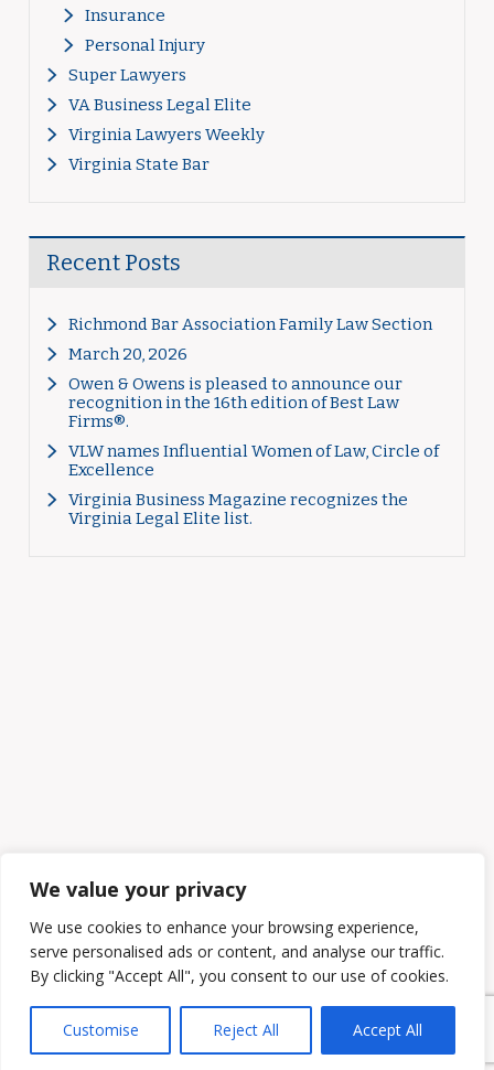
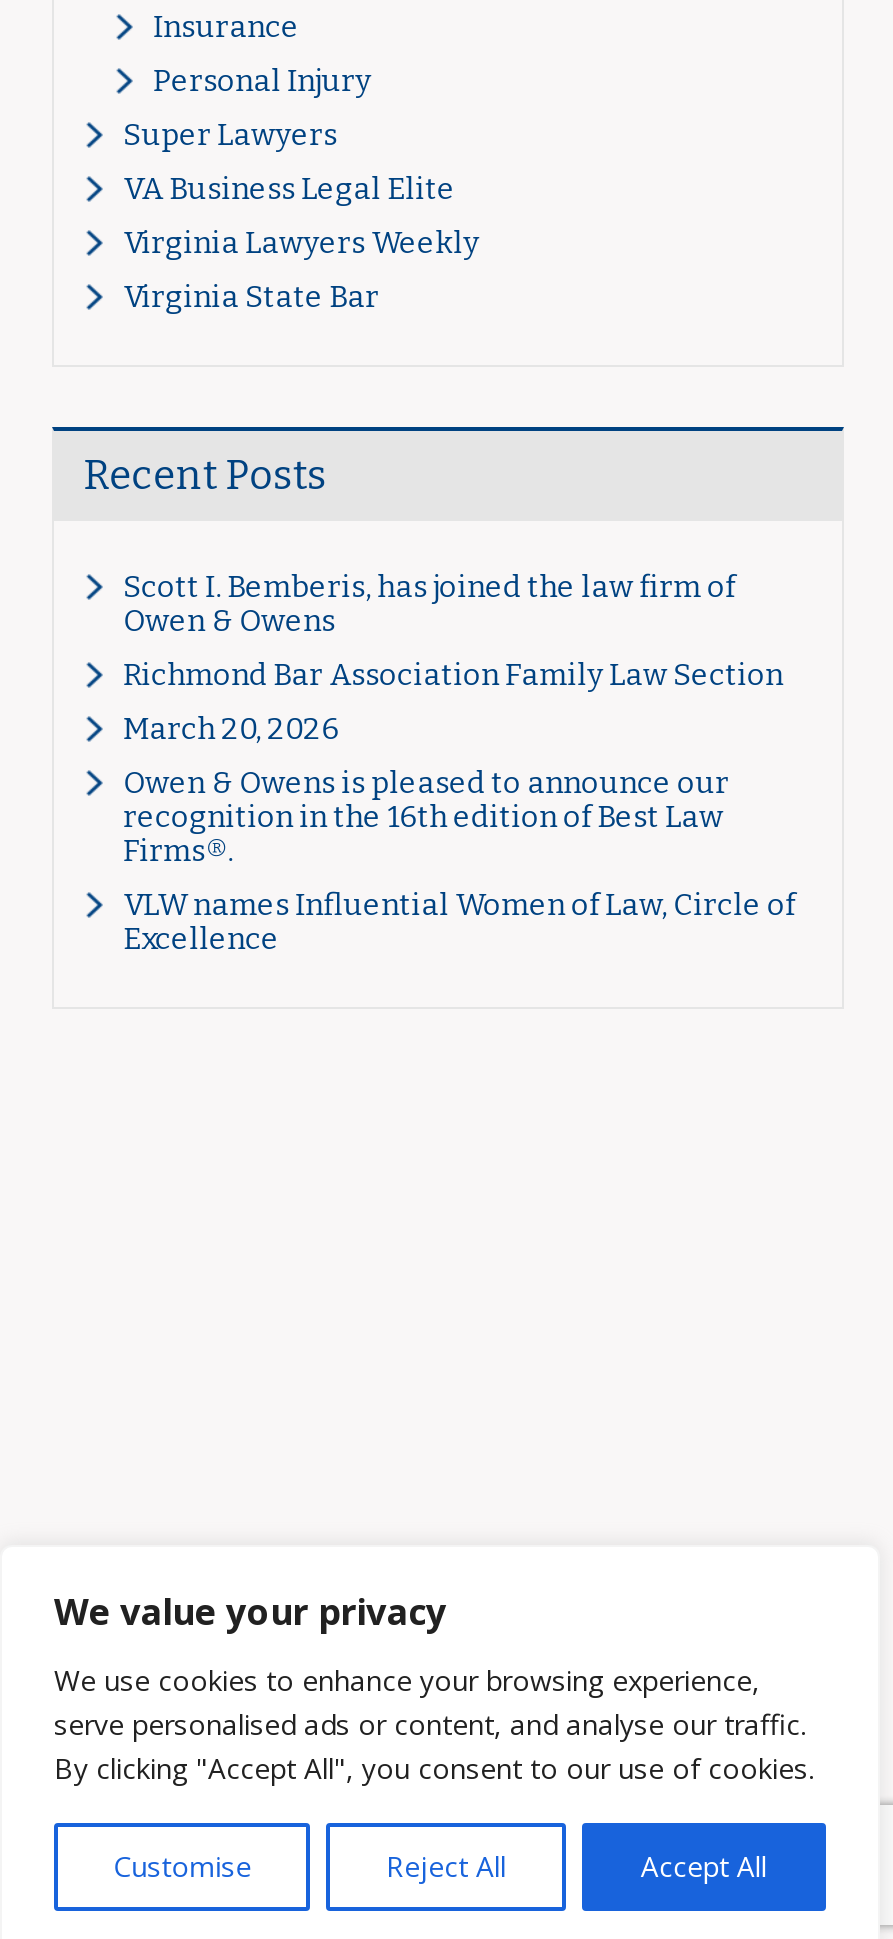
+ Scott I. Bemberis, has joined the law firm of
+ Owen & Owens

moved down: Richmond Bar Association Family Law Section | March 20, 2026 | Owen & Owens is pleased to announce our | recognition in the 16th edition of Best Law | Firms®. | VLW names Influential Women of Law, Circle of | Excellence

- Virginia Business Magazine recognizes the
- Virginia Legal Elite list.
